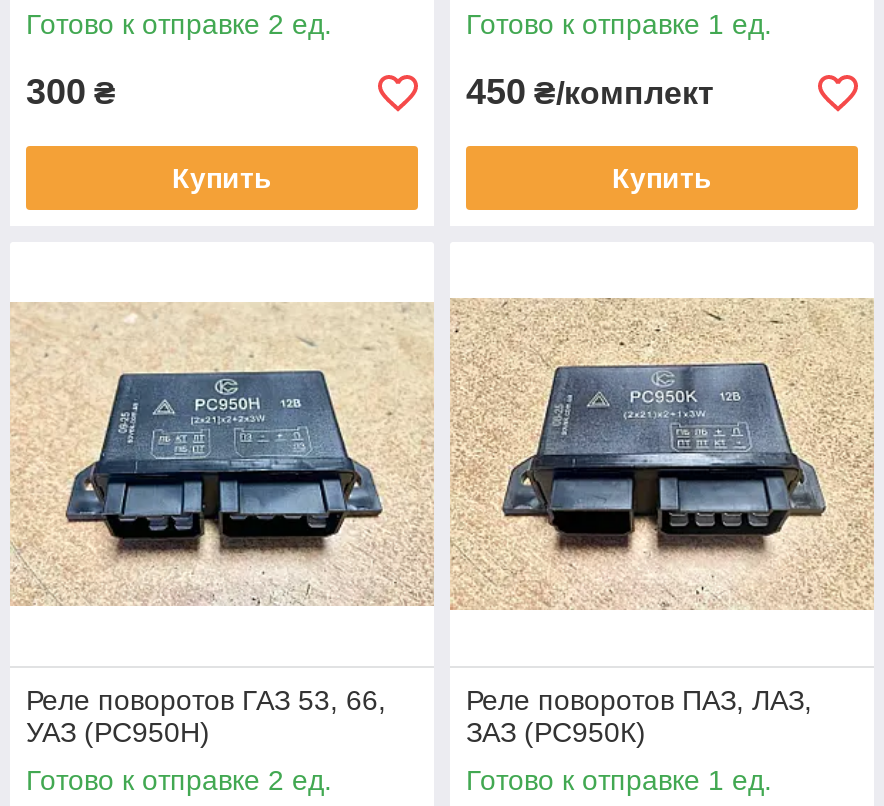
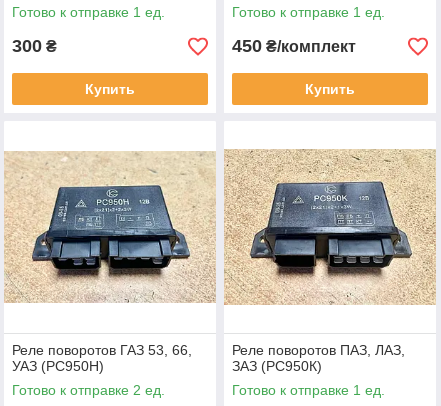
- Готово к отправке 2 ед.
+ Готово к отправке 1 ед.
